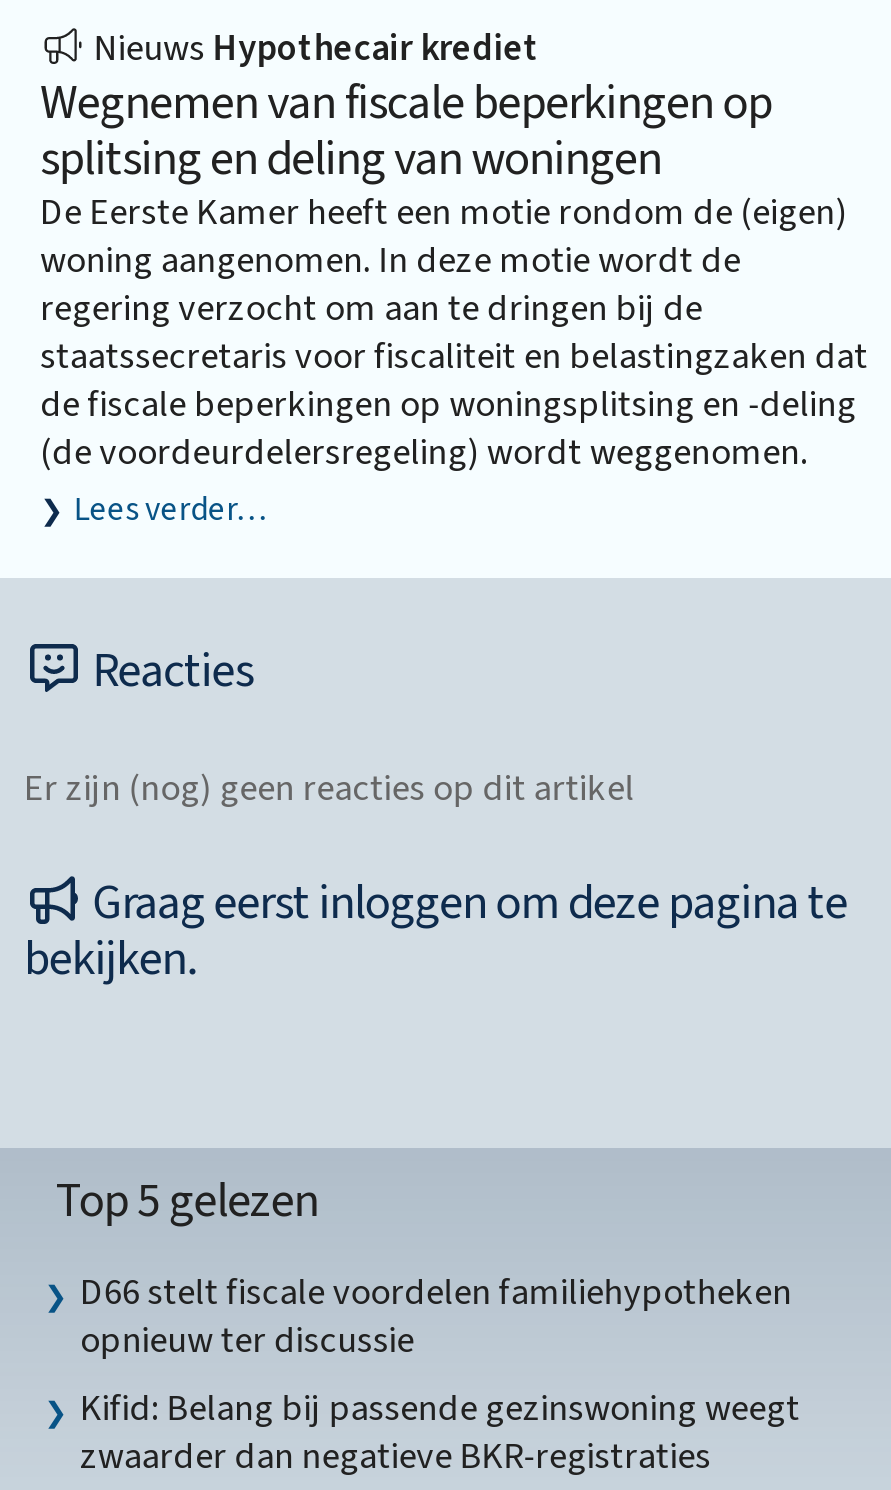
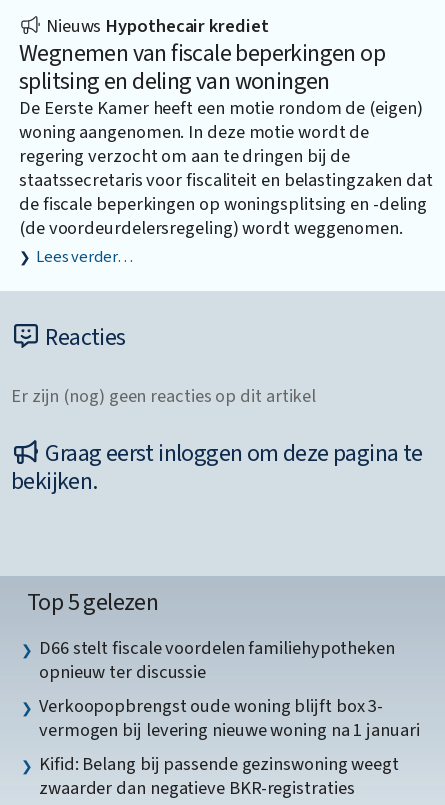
+ Verkoopopbrengst oude woning blijft box 3-
+ vermogen bij levering nieuwe woning na 1 januari
